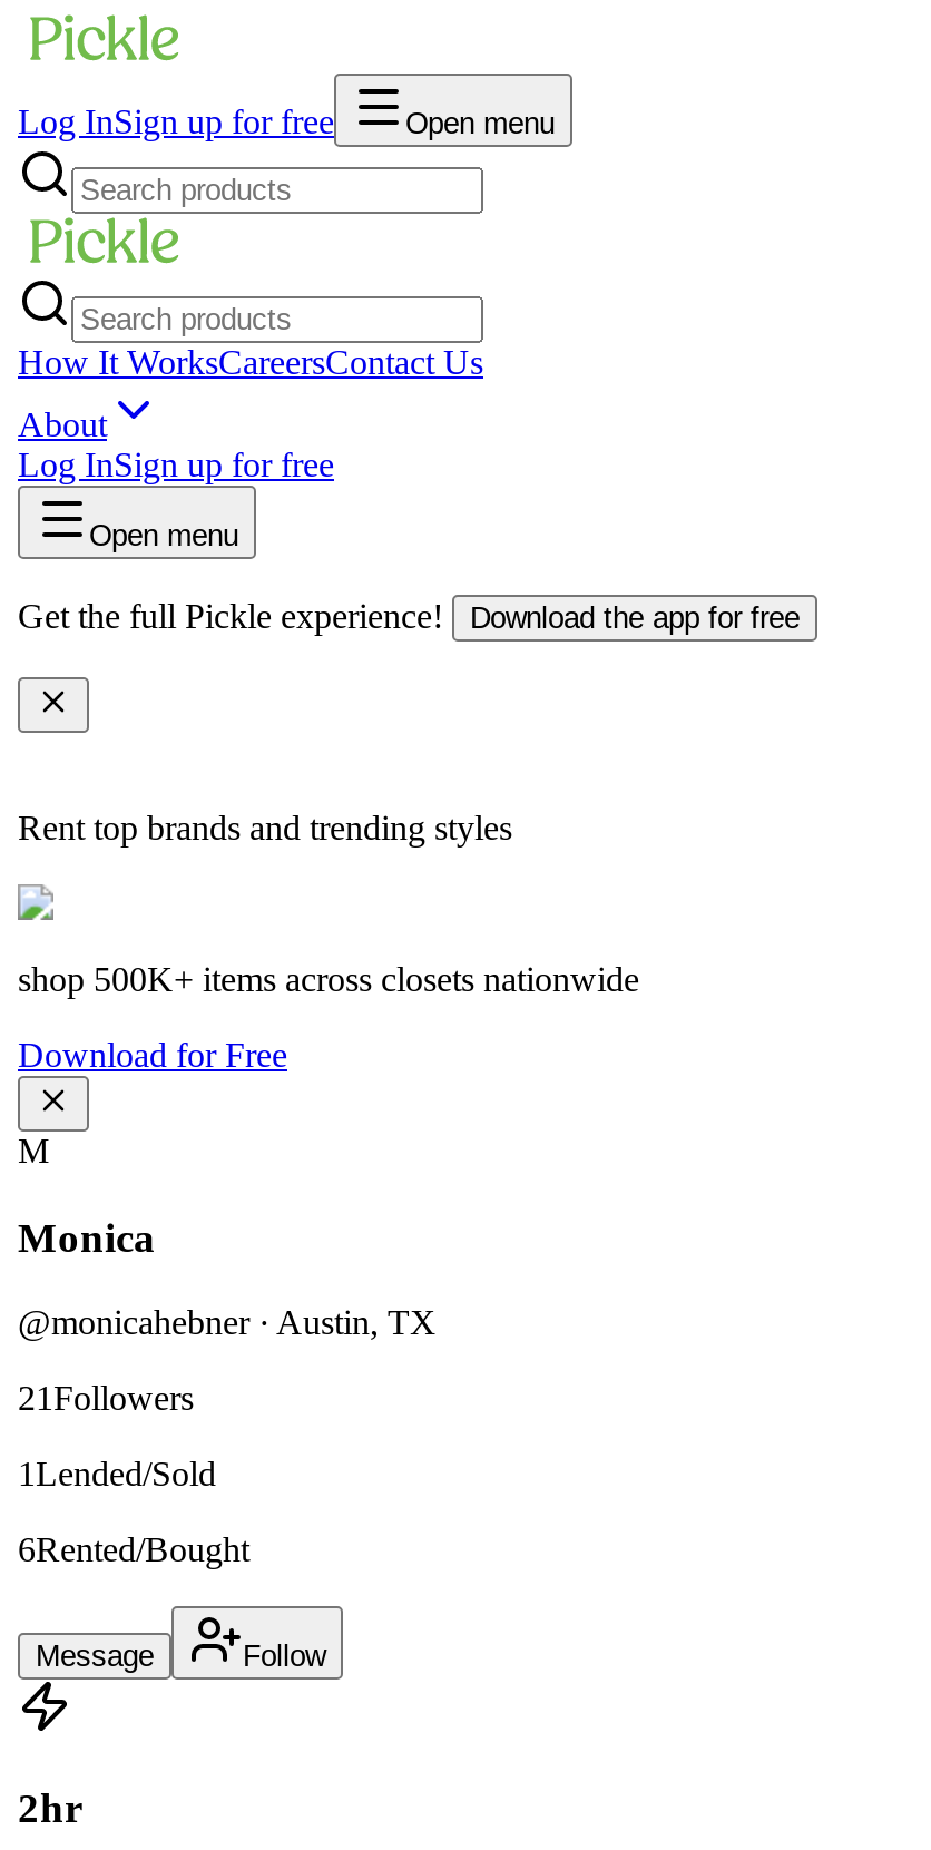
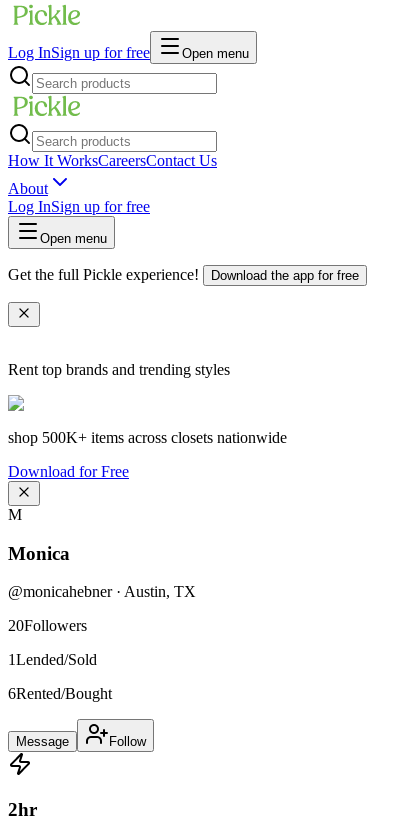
- 21 Followers
+ 20 Followers
